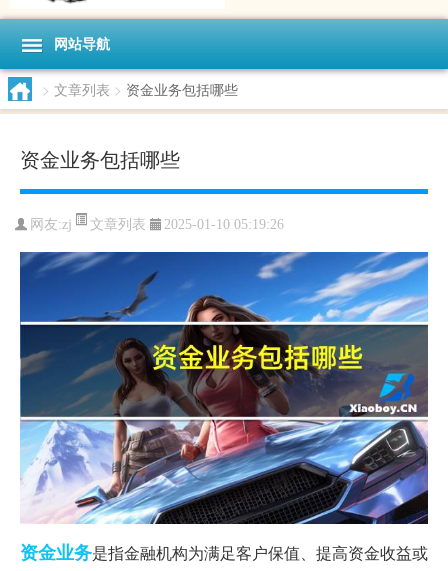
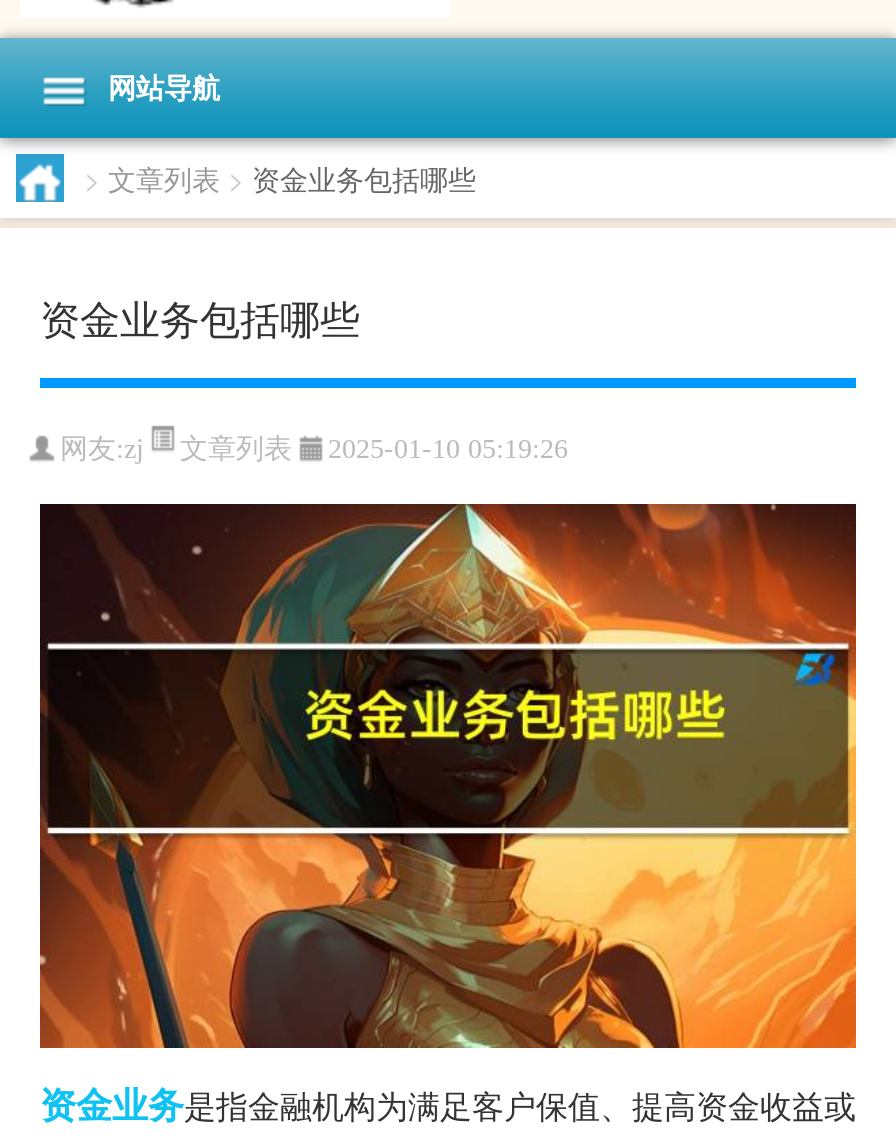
- [image]
+ [image]
